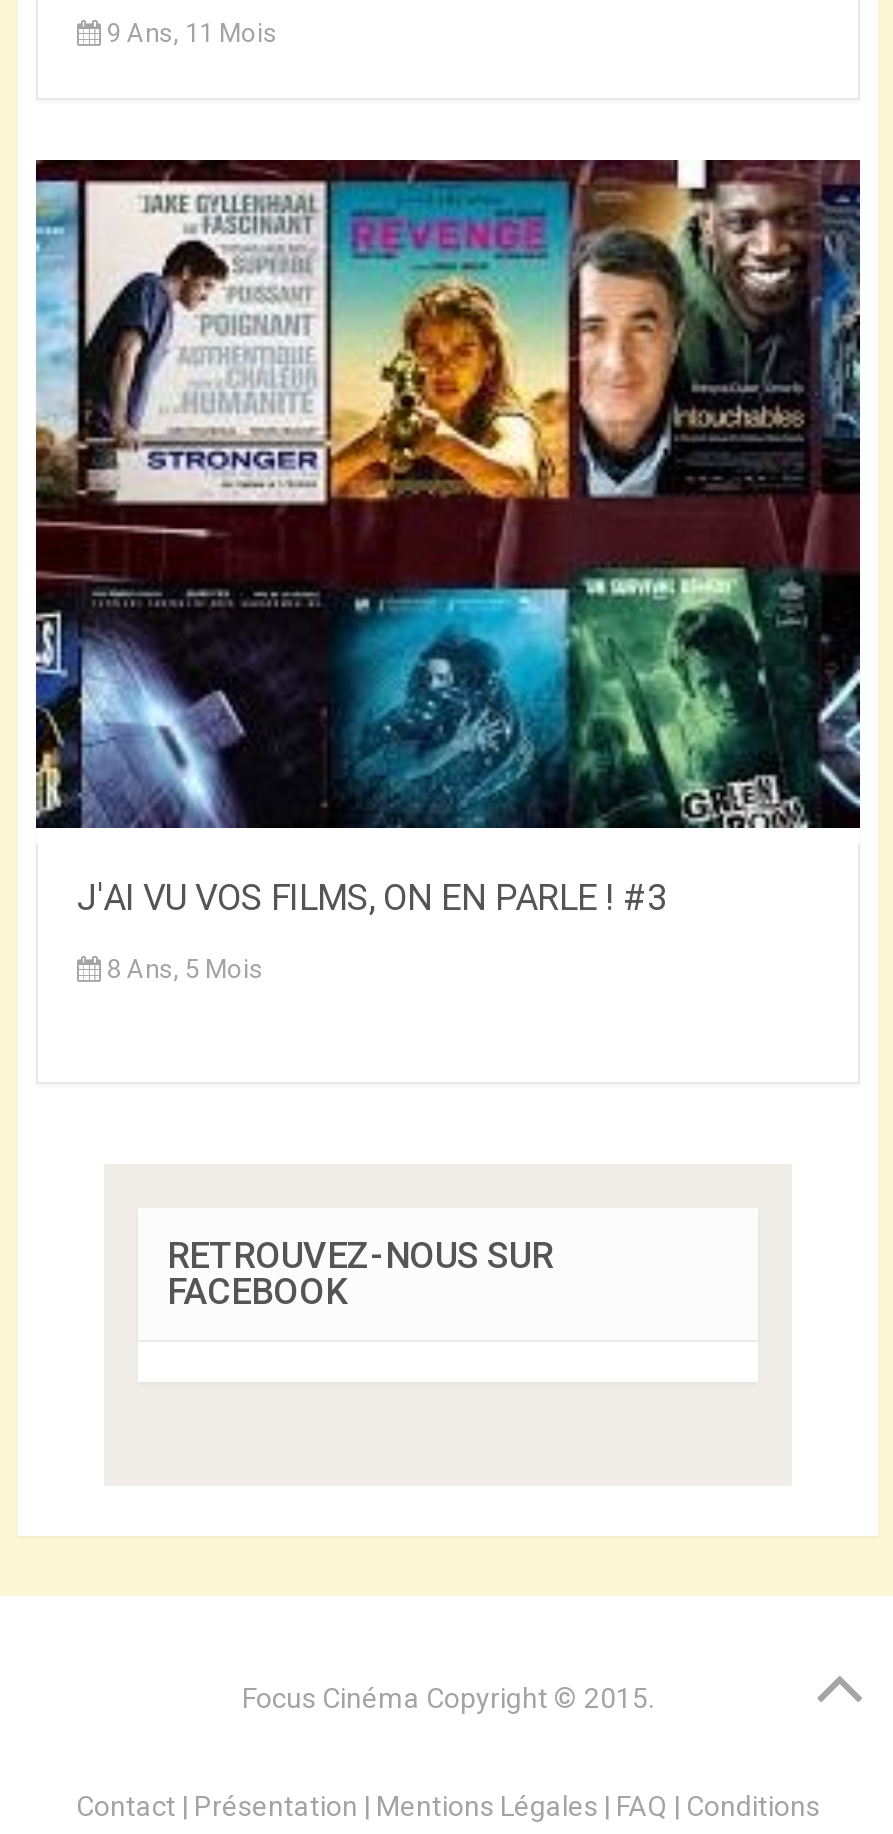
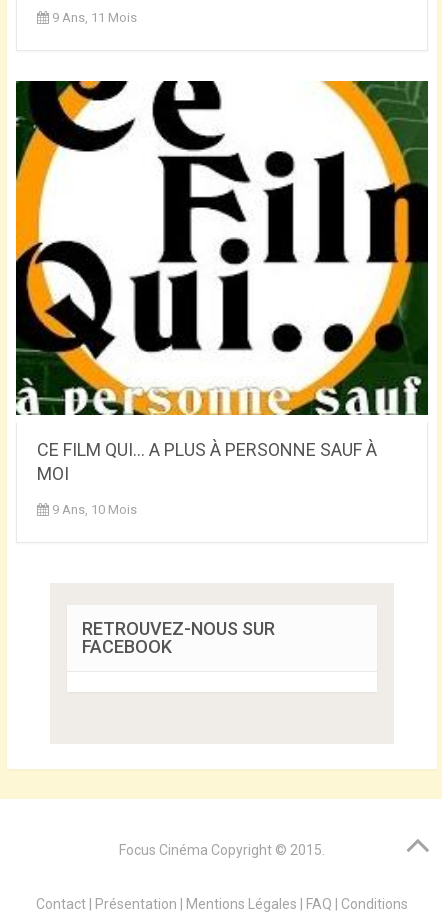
- [image]
- J'AI VU VOS FILMS, ON EN PARLE ! #3
+ [image]
+ CE FILM QUI... A PLUS À PERSONNE SAUF À
+ MOI

- 8 Ans, 5 Mois
+ 9 Ans, 10 Mois
